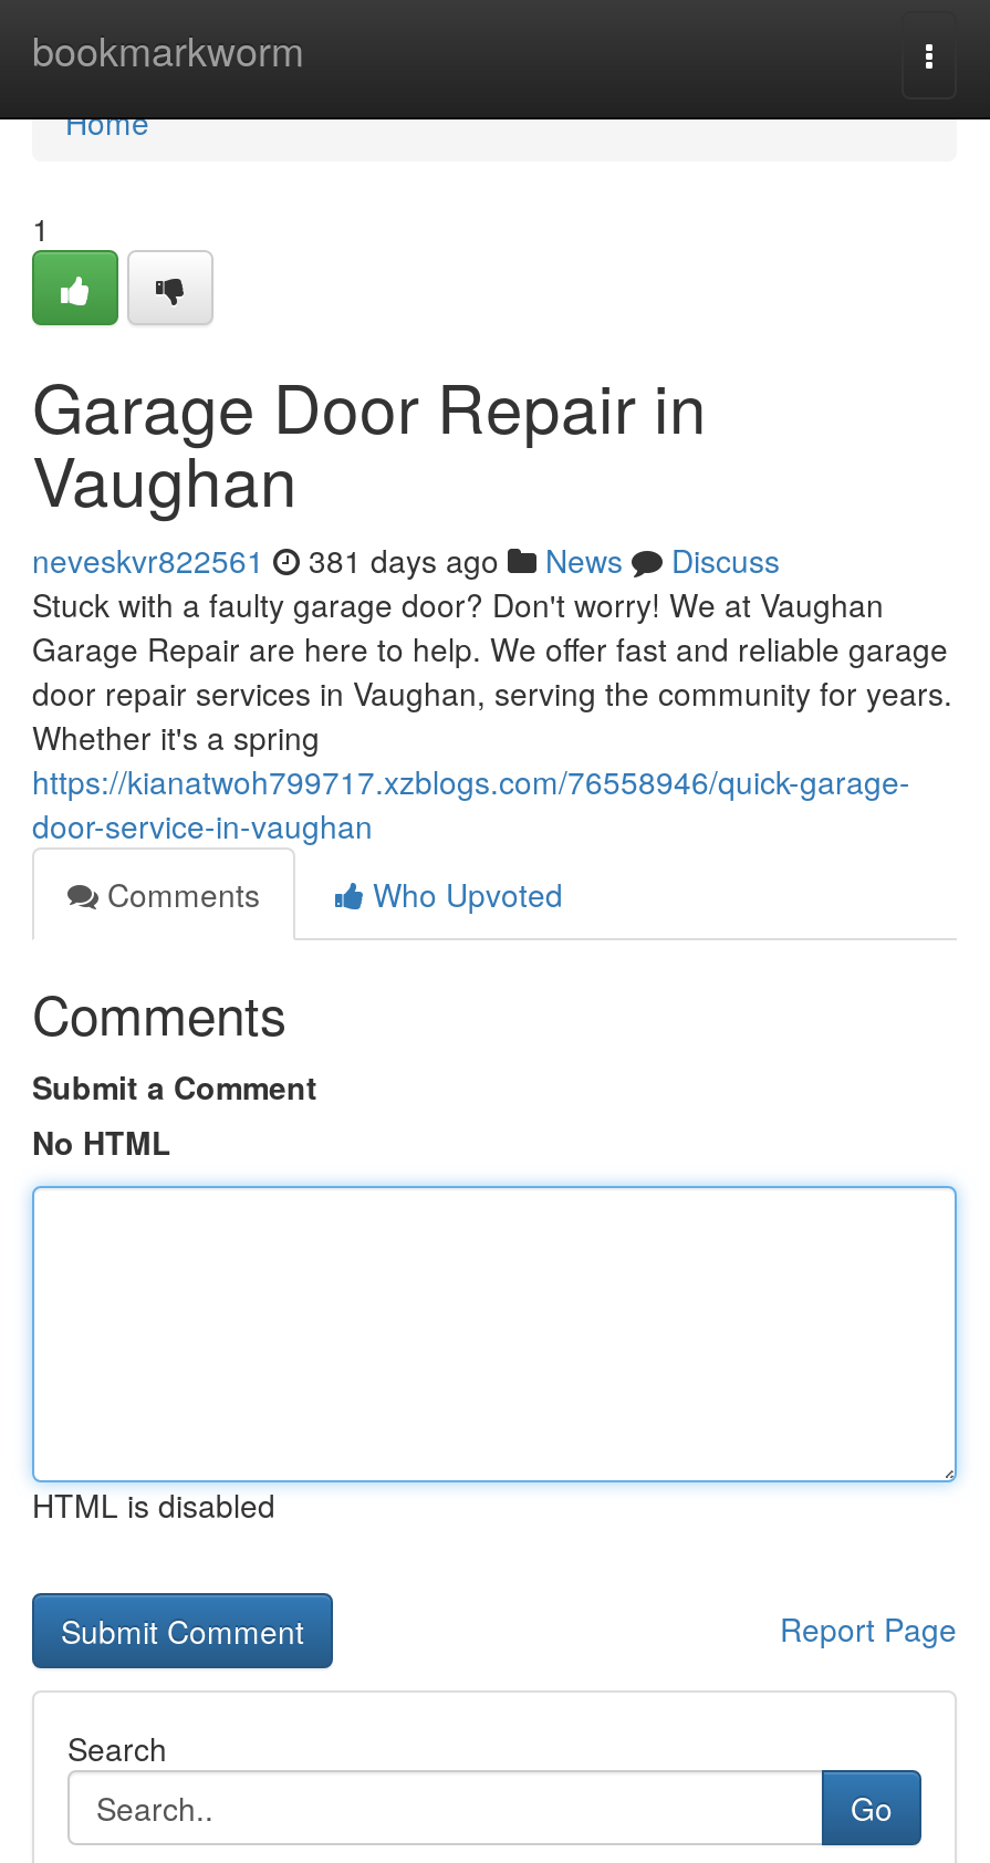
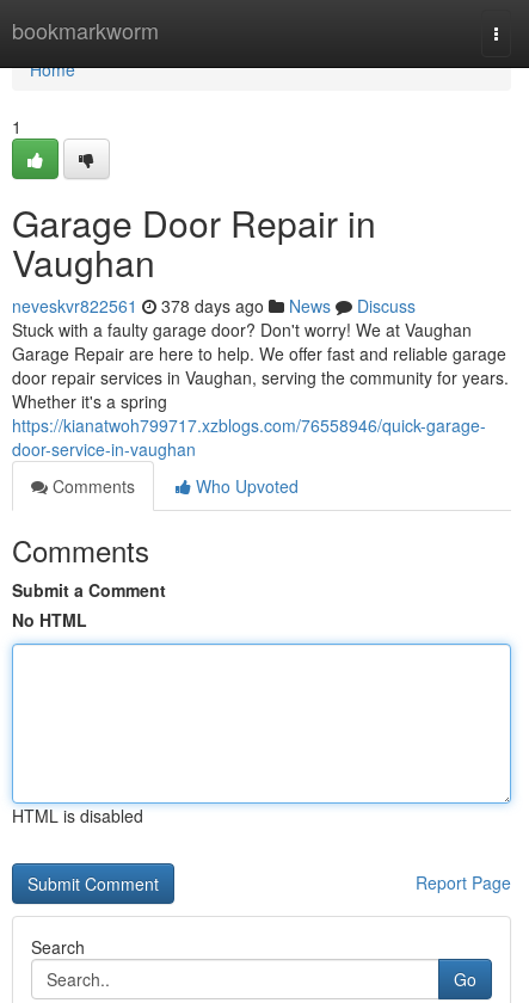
- neveskvr822561 381 days ago News Discuss
+ neveskvr822561 378 days ago News Discuss
